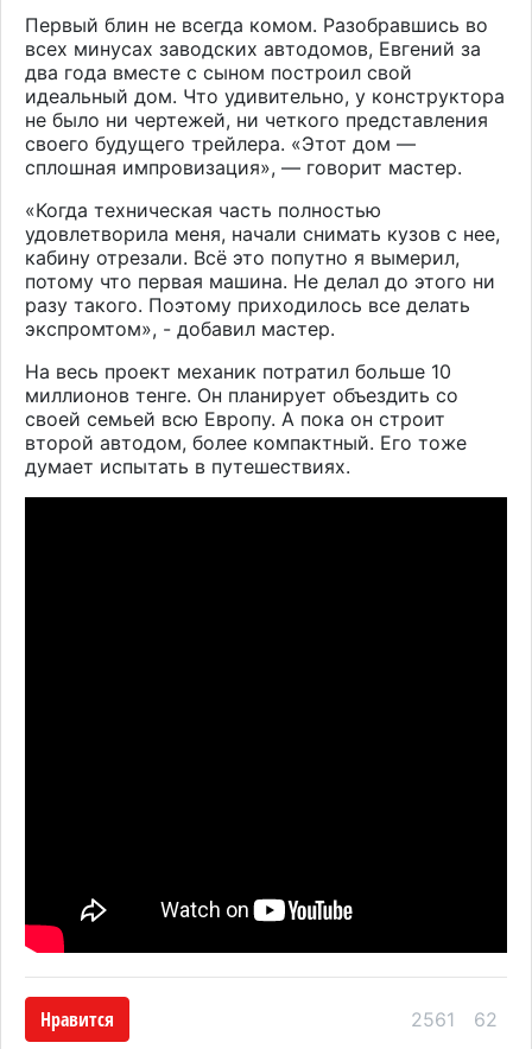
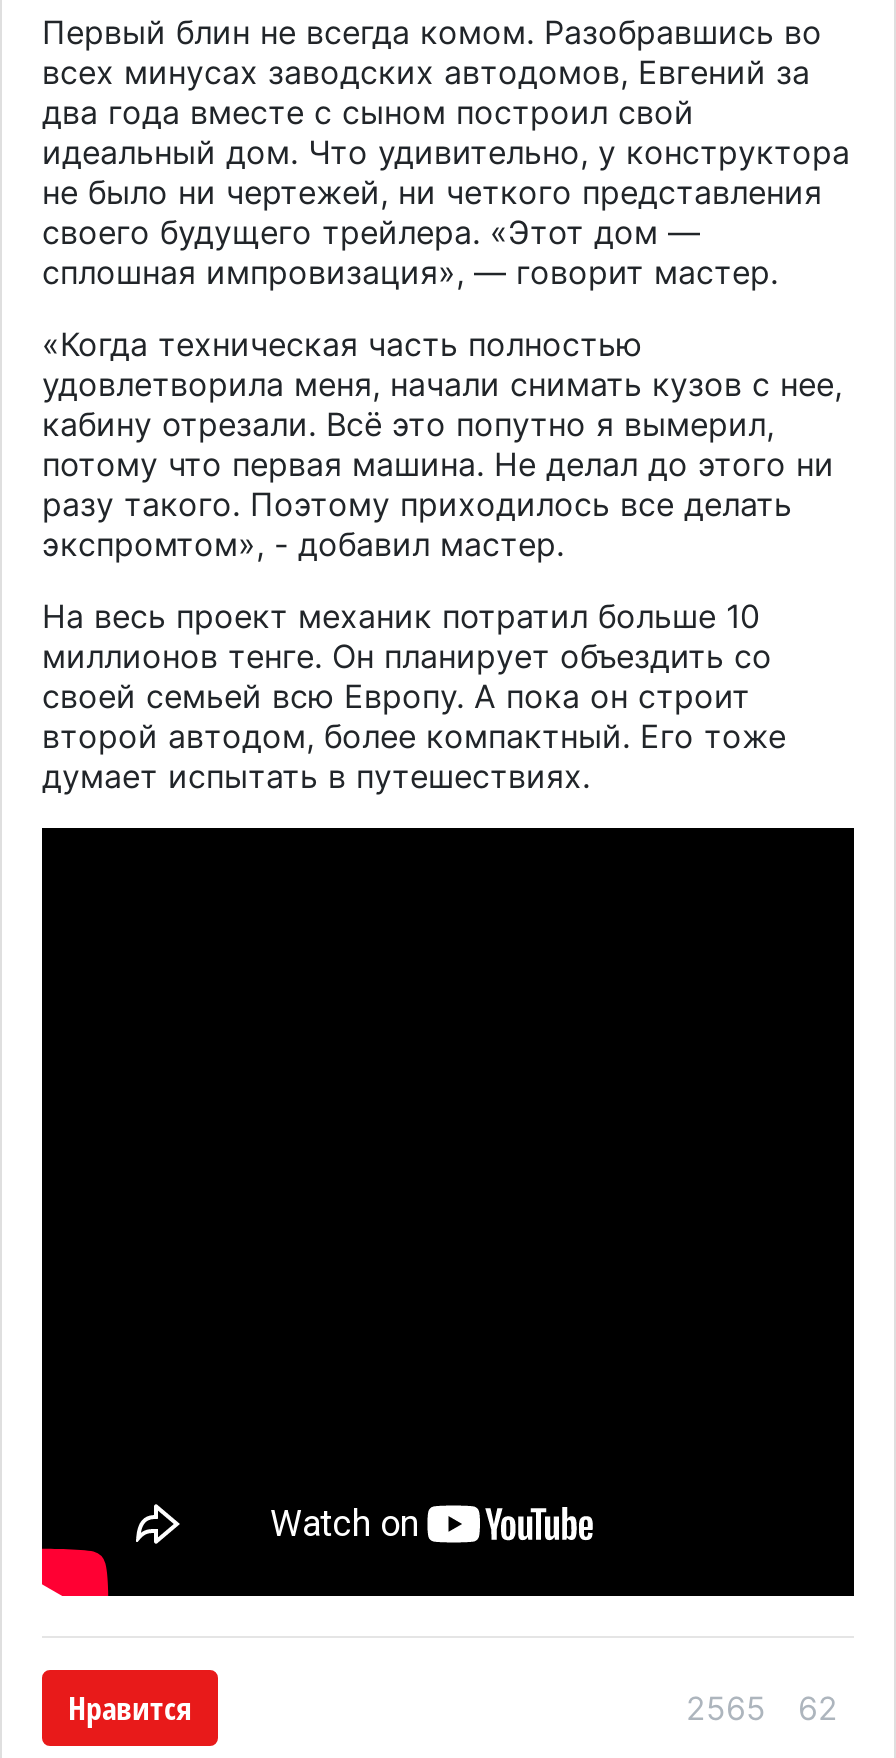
- 2561 62
+ 2565 62
